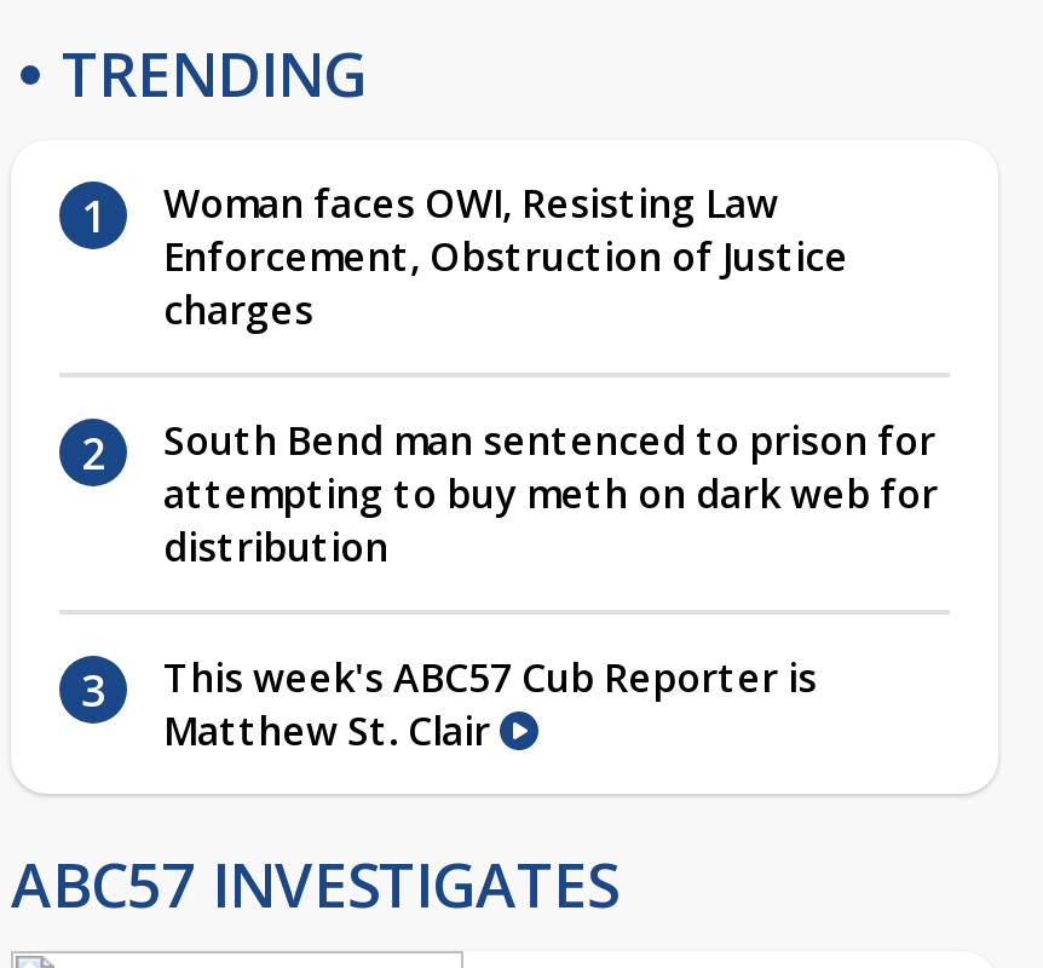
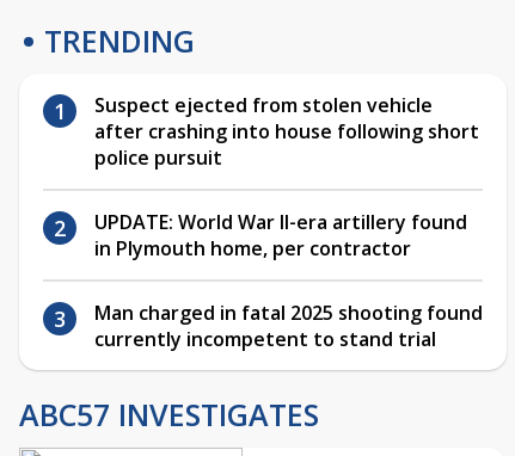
- Woman faces OWI, Resisting Law
- Enforcement, Obstruction of Justice
- charges
+ Suspect ejected from stolen vehicle
+ after crashing into house following short
+ police pursuit

- South Bend man sentenced to prison for
- attempting to buy meth on dark web for
- distribution
+ UPDATE: World War II-era artillery found
+ in Plymouth home, per contractor

- This week's ABC57 Cub Reporter is
- Matthew St. Clair
+ Man charged in fatal 2025 shooting found
+ currently incompetent to stand trial
